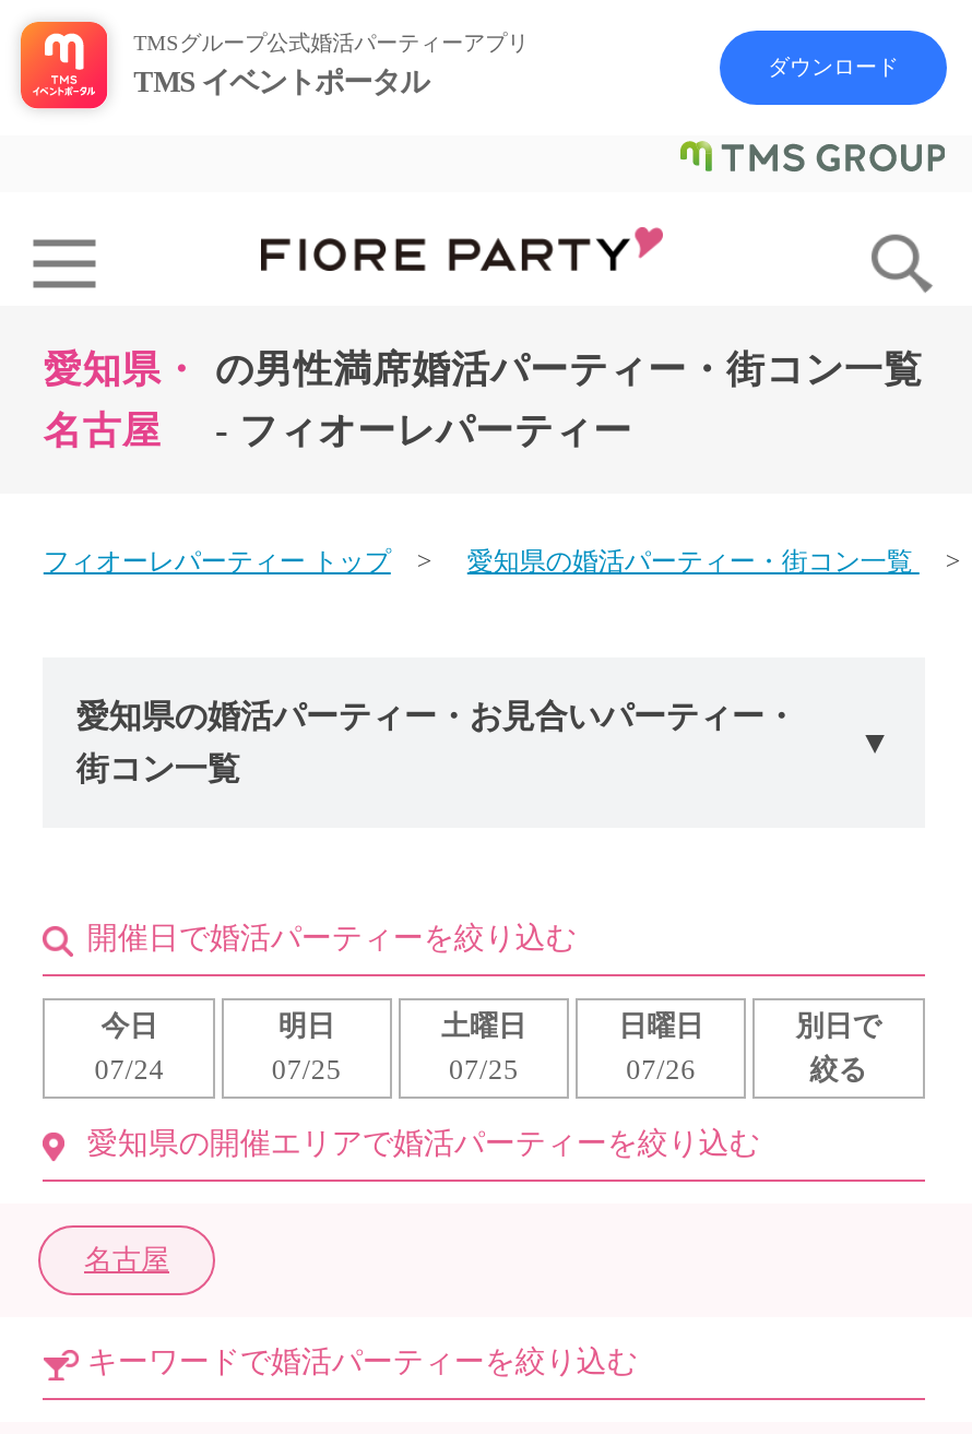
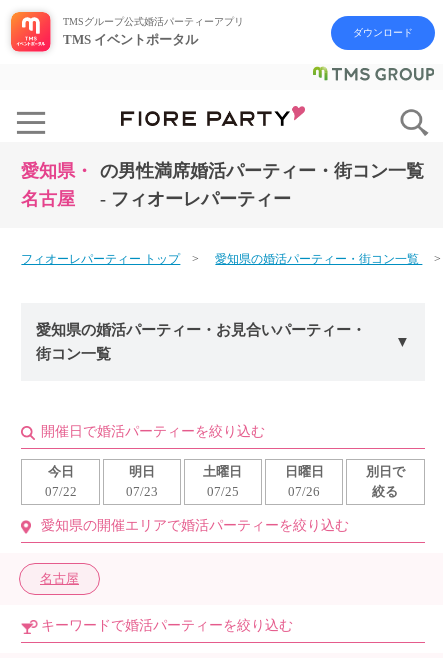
- 07/24
+ 07/22

- 07/25
+ 07/23
